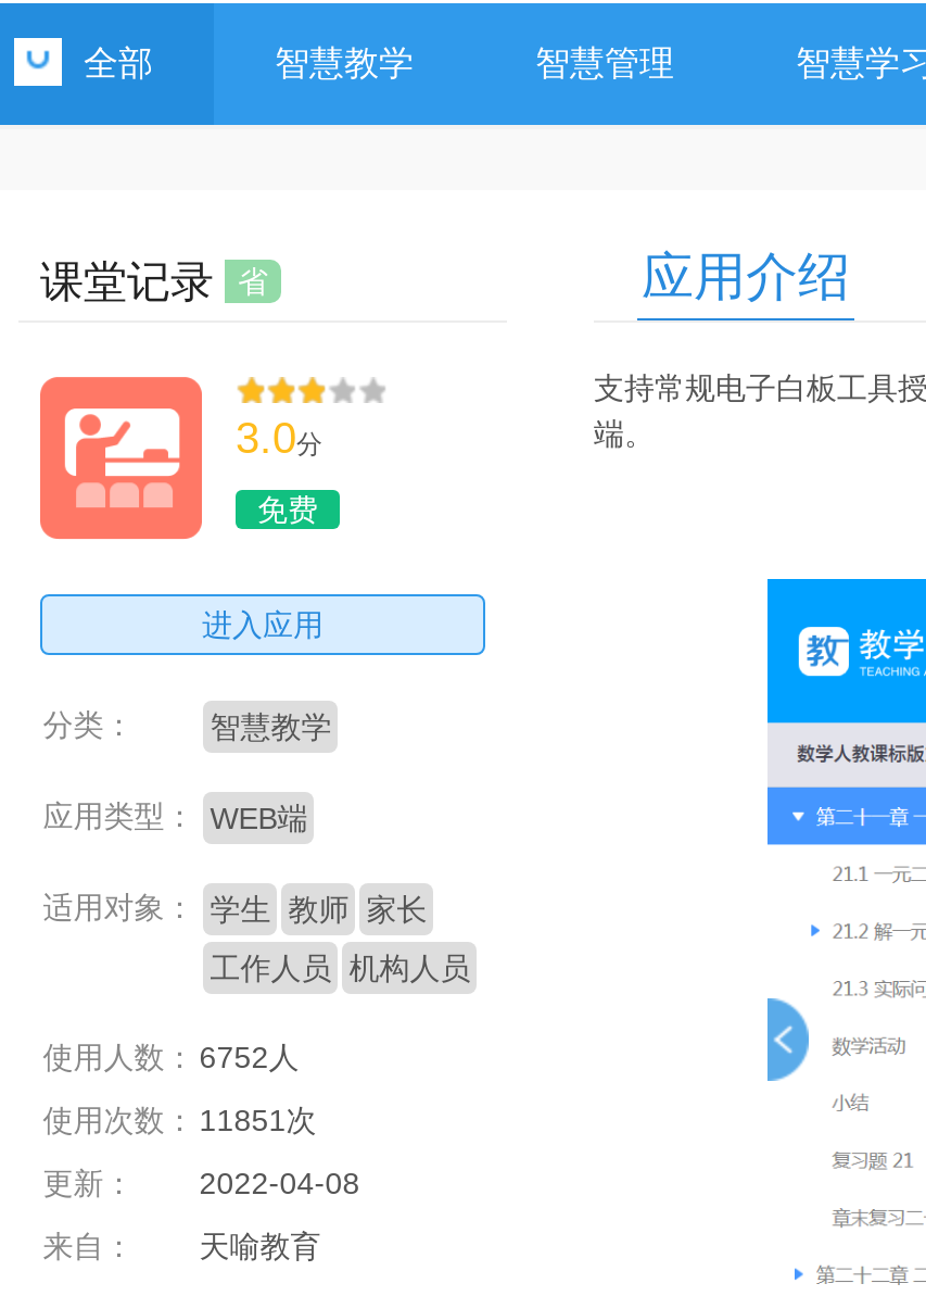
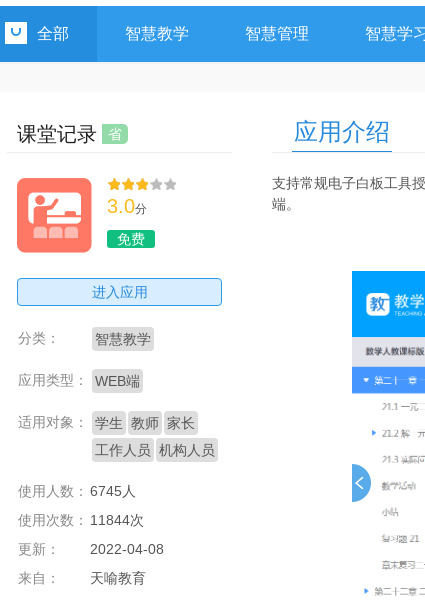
- 使用人数： 6752人
+ 使用人数： 6745人

- 使用次数： 11851次
+ 使用次数： 11844次
